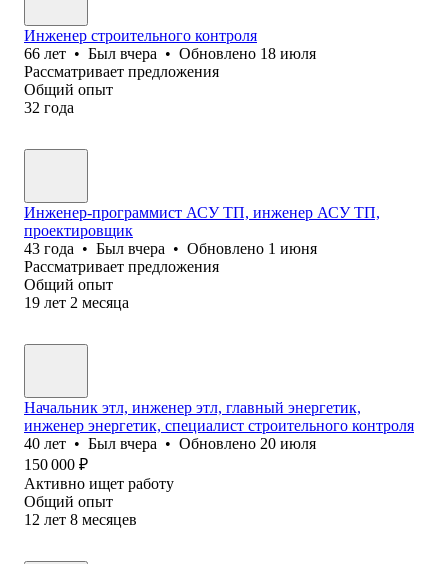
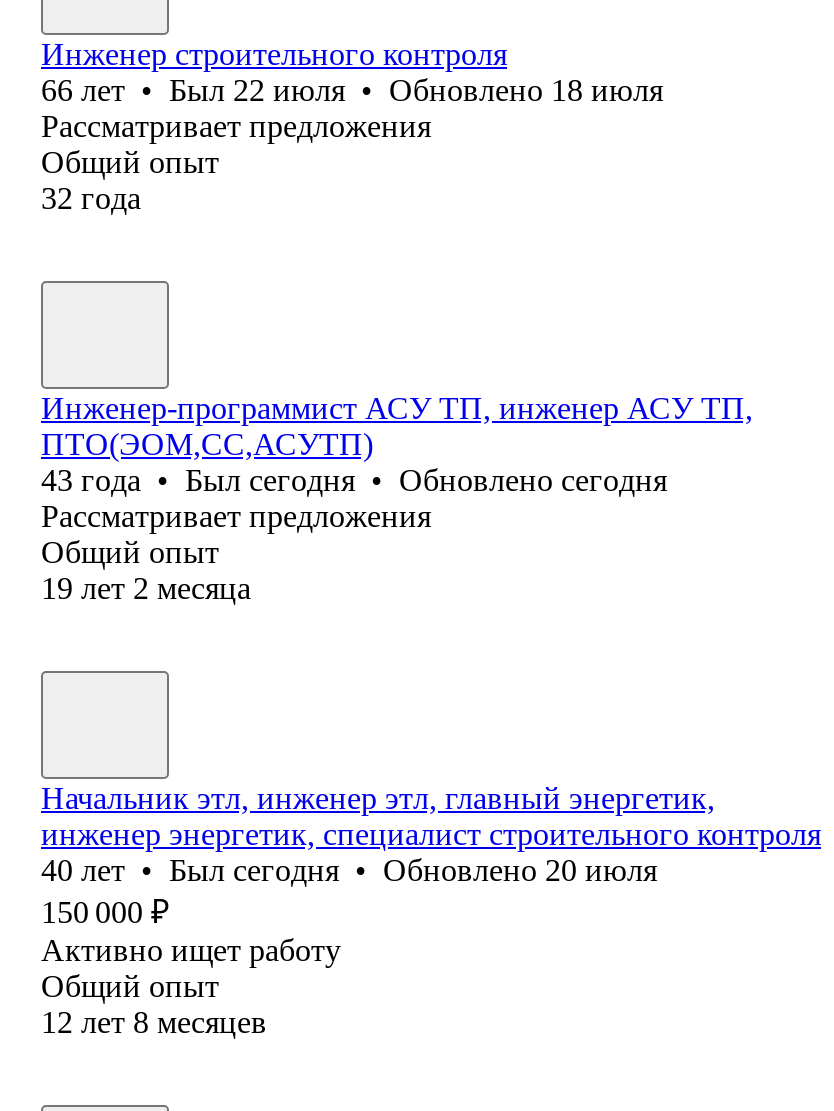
- 66 лет • Был вчера • Обновлено 18 июля
+ 66 лет • Был 22 июля • Обновлено 18 июля

- проектировщик
- 43 года • Был вчера • Обновлено 1 июня
+ ПТО(ЭОМ,СС,АСУТП)
+ 43 года • Был сегодня • Обновлено сегодня

- 40 лет • Был вчера • Обновлено 20 июля
+ 40 лет • Был сегодня • Обновлено 20 июля
